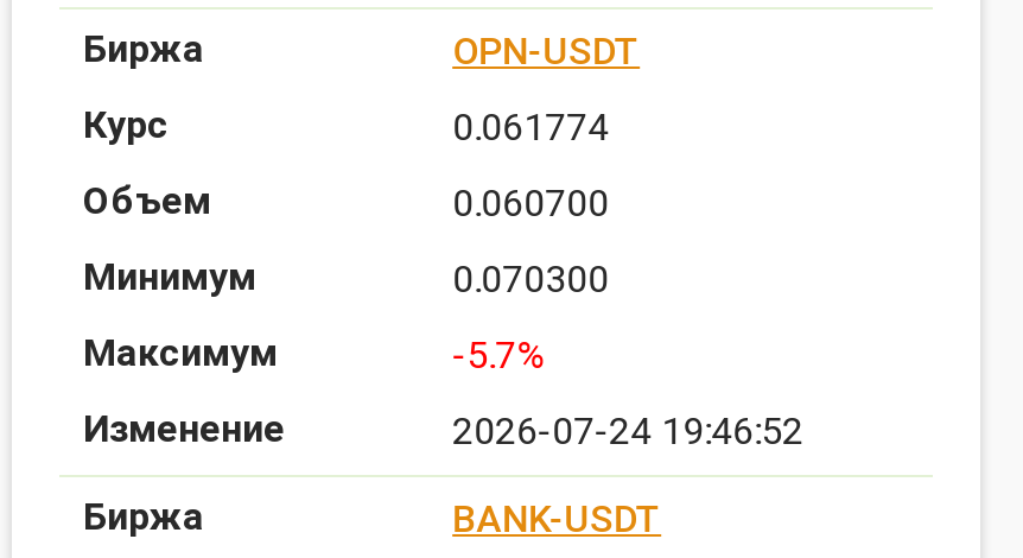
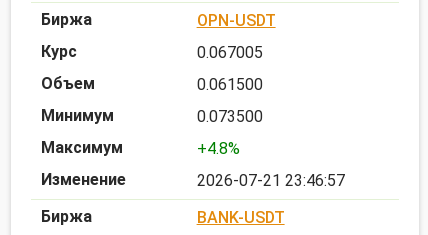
- 0.061774
+ 0.067005

- 0.060700
+ 0.061500

- 0.070300
+ 0.073500

- -5.7%
+ +4.8%

- 2026-07-24 19:46:52
+ 2026-07-21 23:46:57
